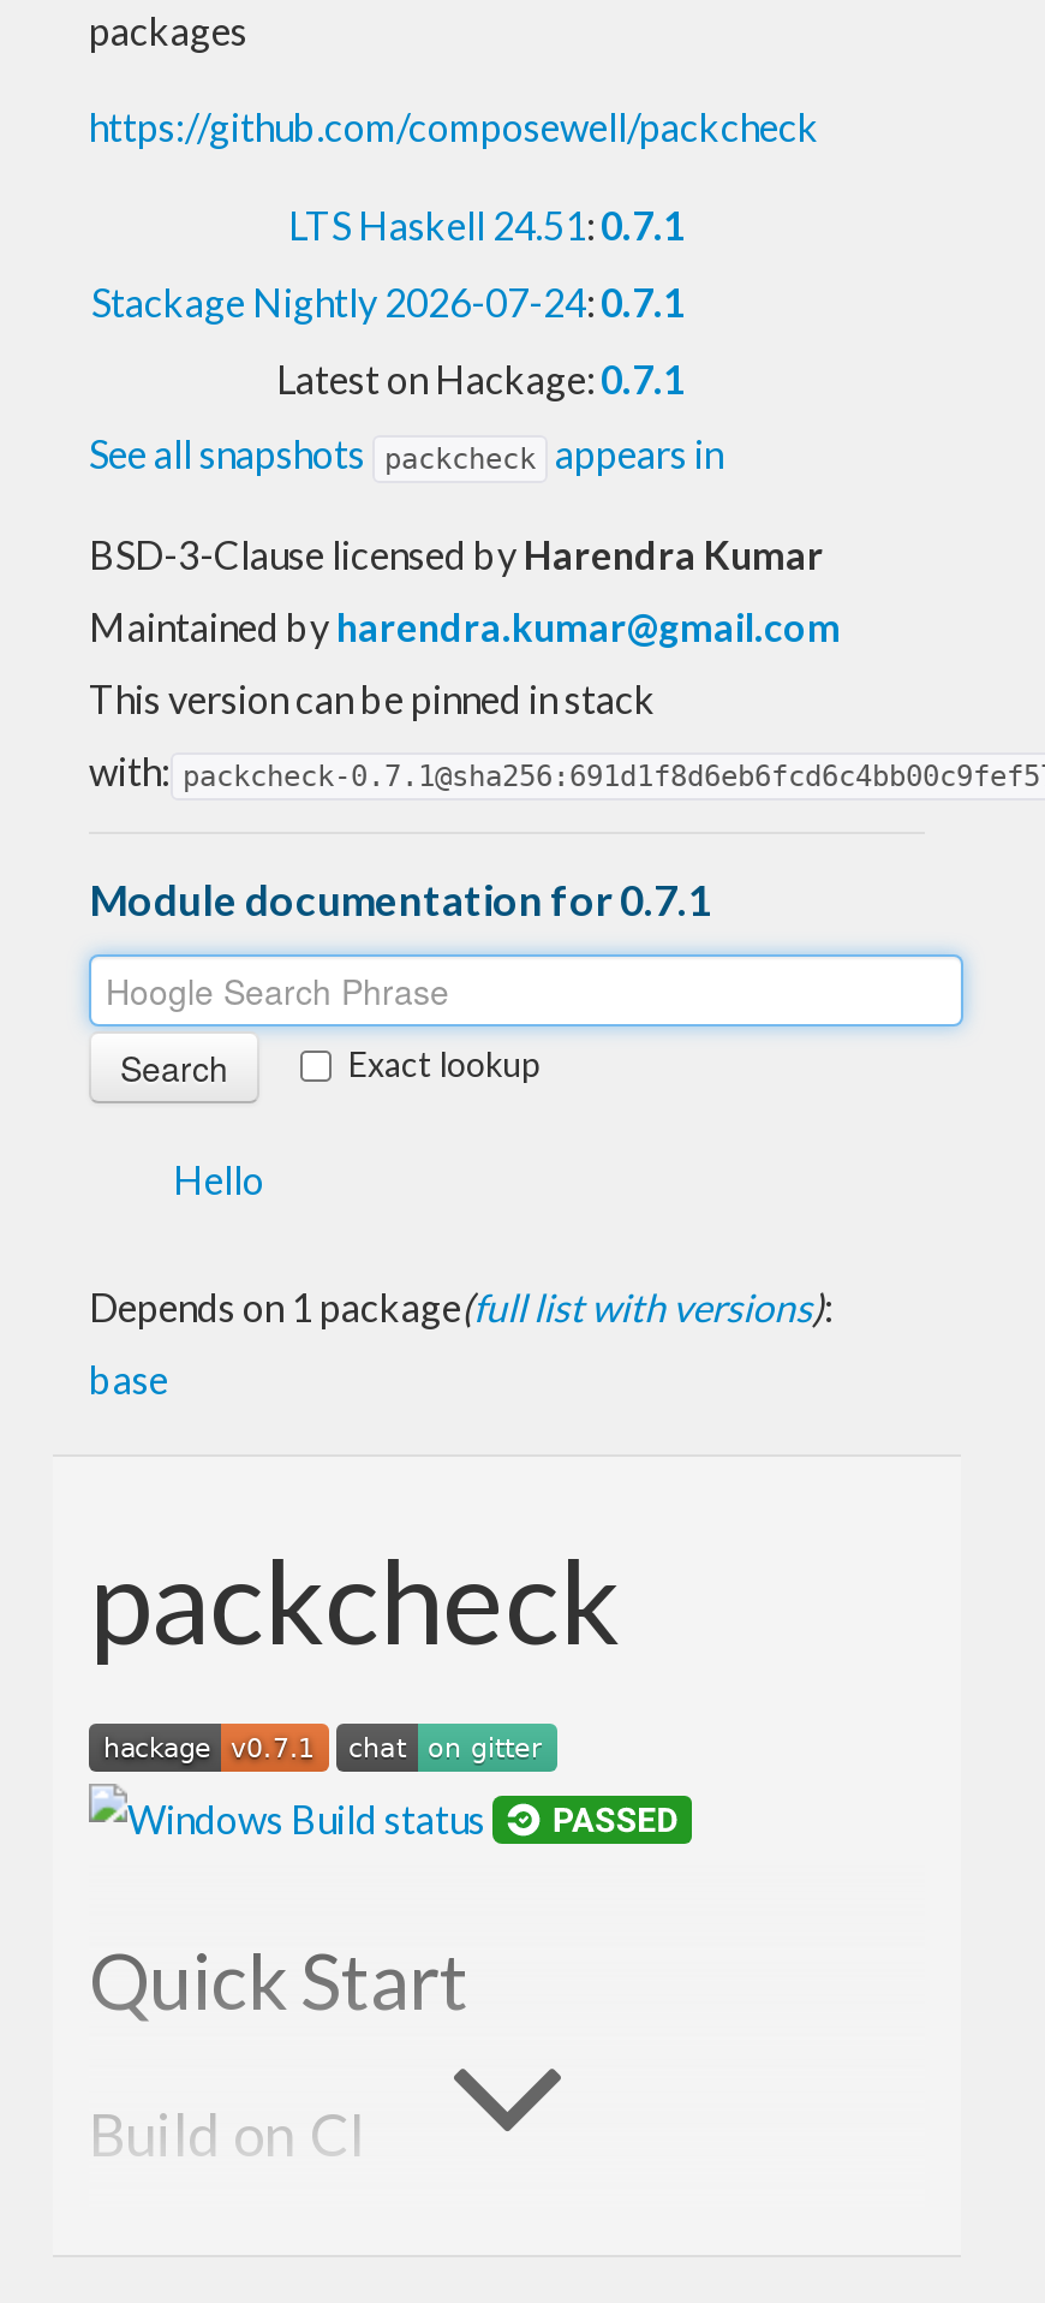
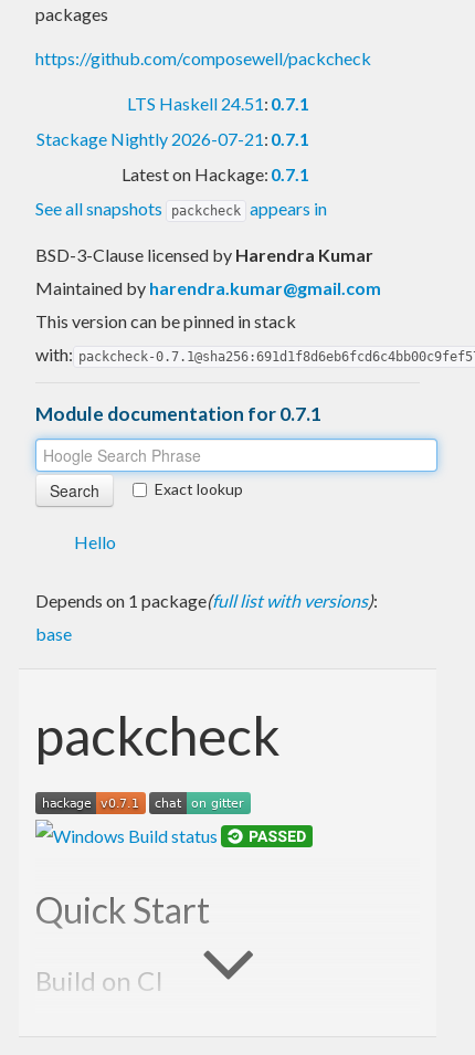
- Stackage Nightly 2026-07-24: 0.7.1
+ Stackage Nightly 2026-07-21: 0.7.1
